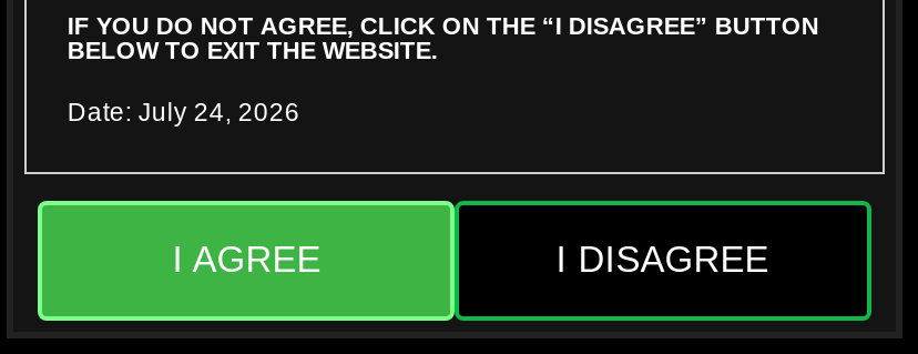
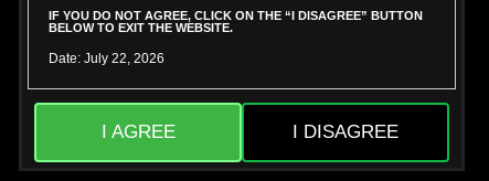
- Date: July 24, 2026
+ Date: July 22, 2026
